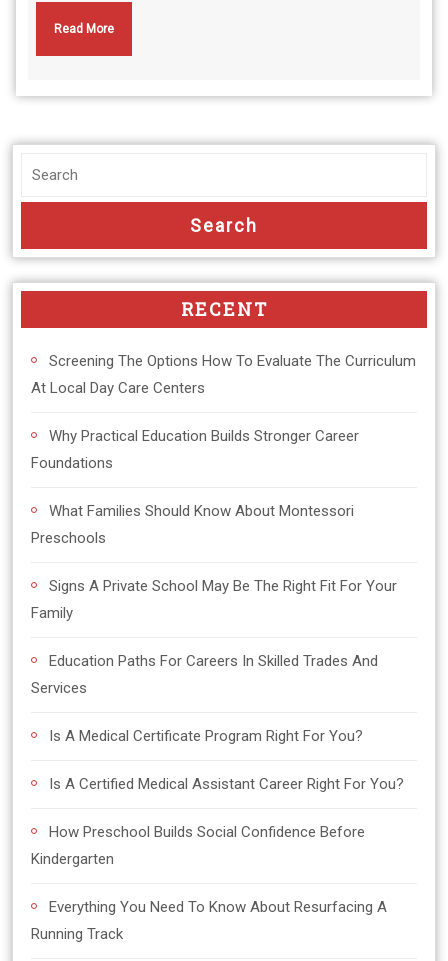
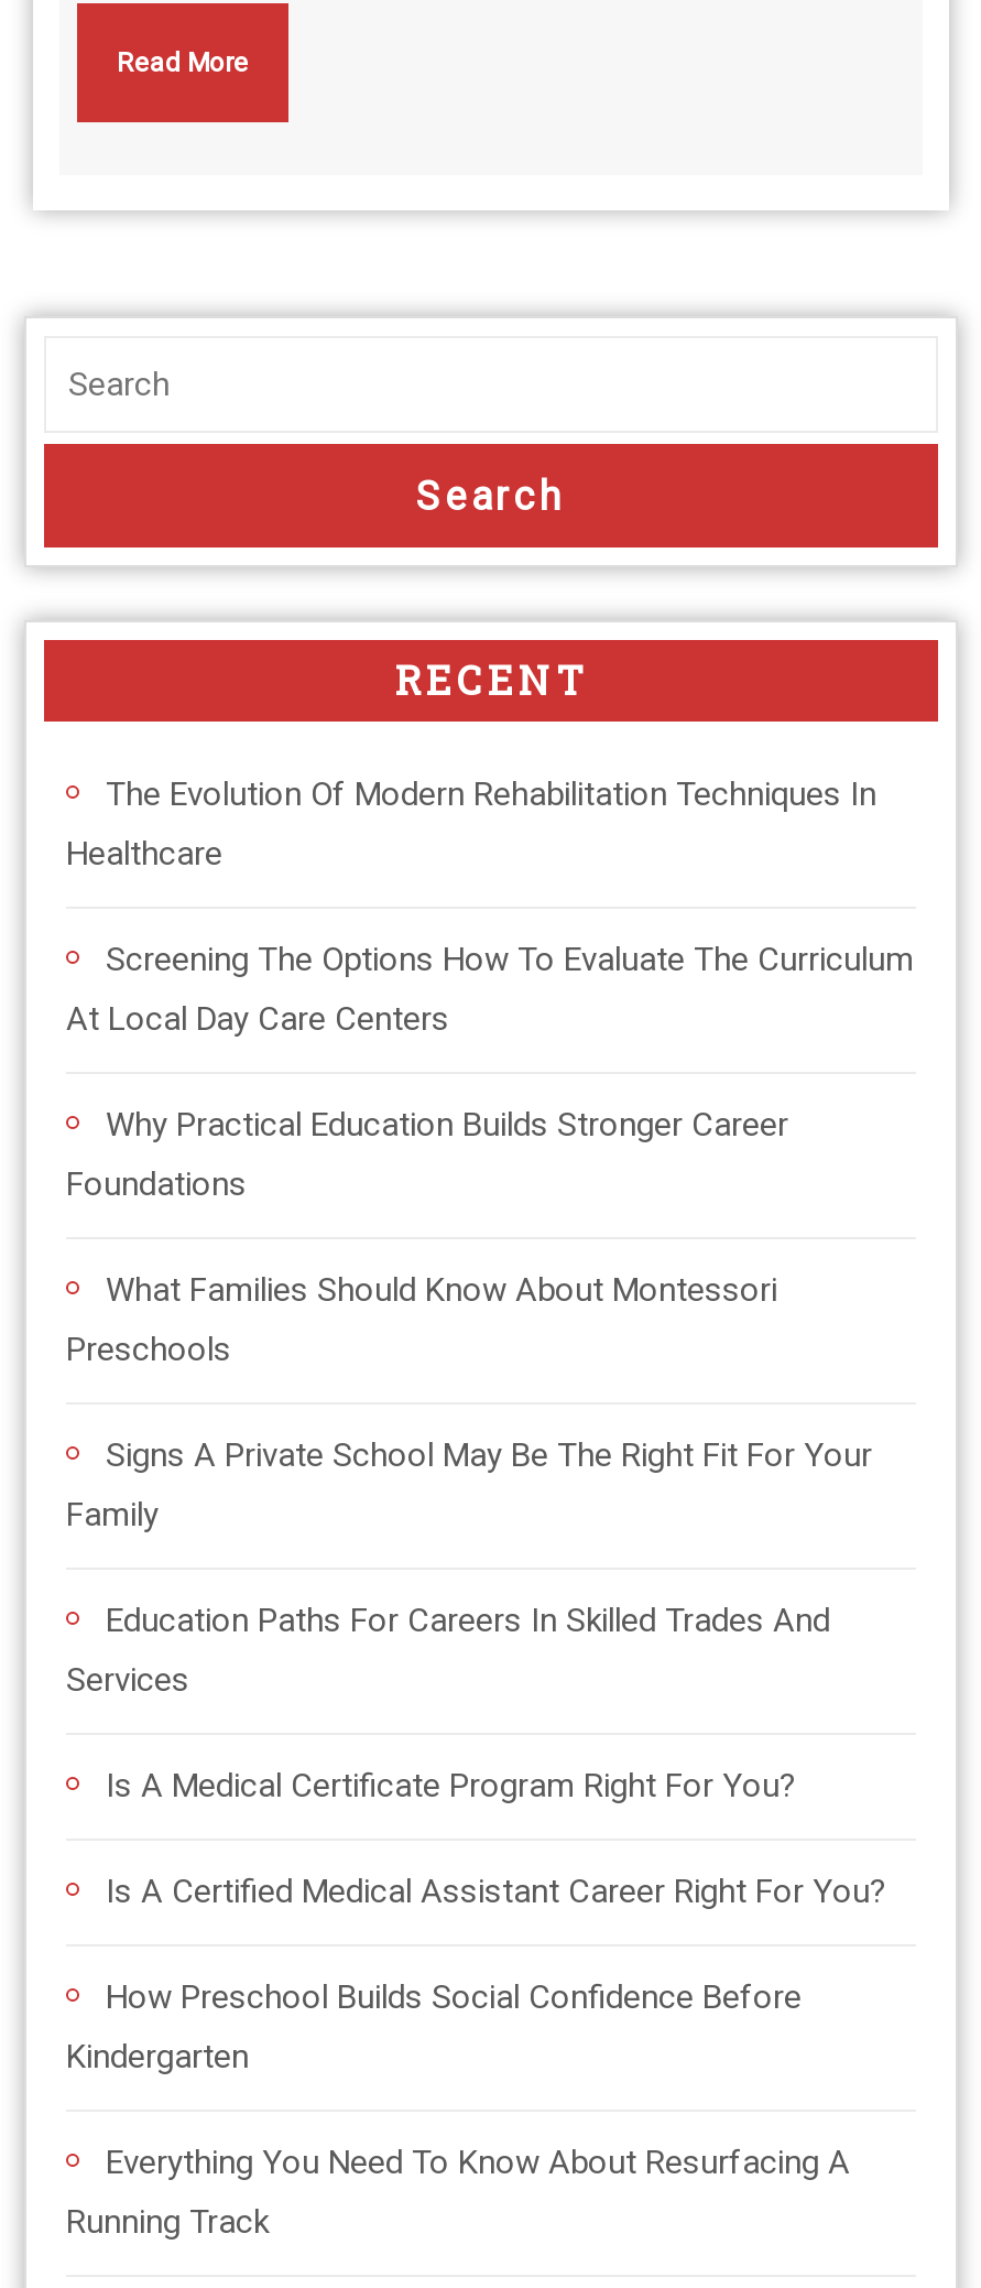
+ The Evolution Of Modern Rehabilitation Techniques In
+ Healthcare
